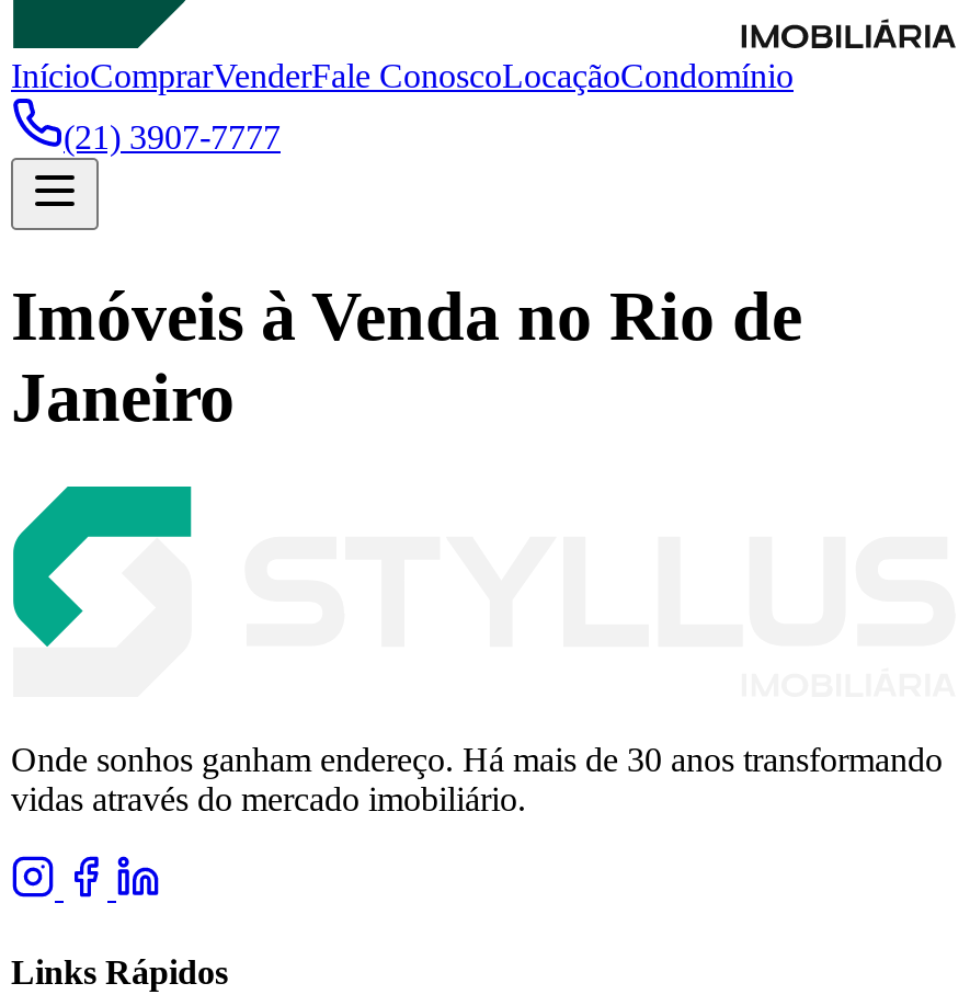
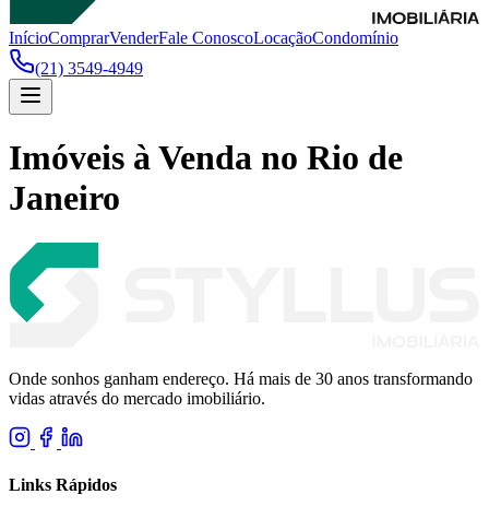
- (21) 3907-7777
+ (21) 3549-4949
